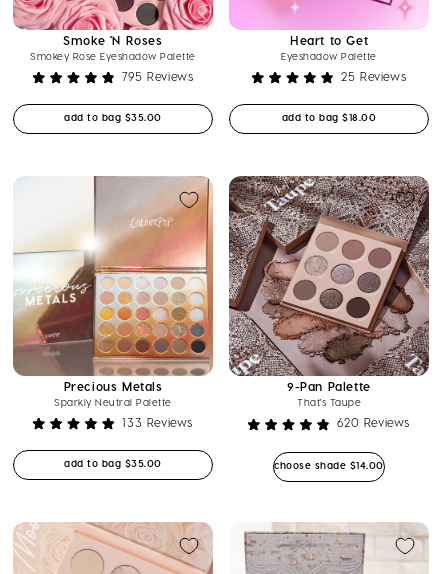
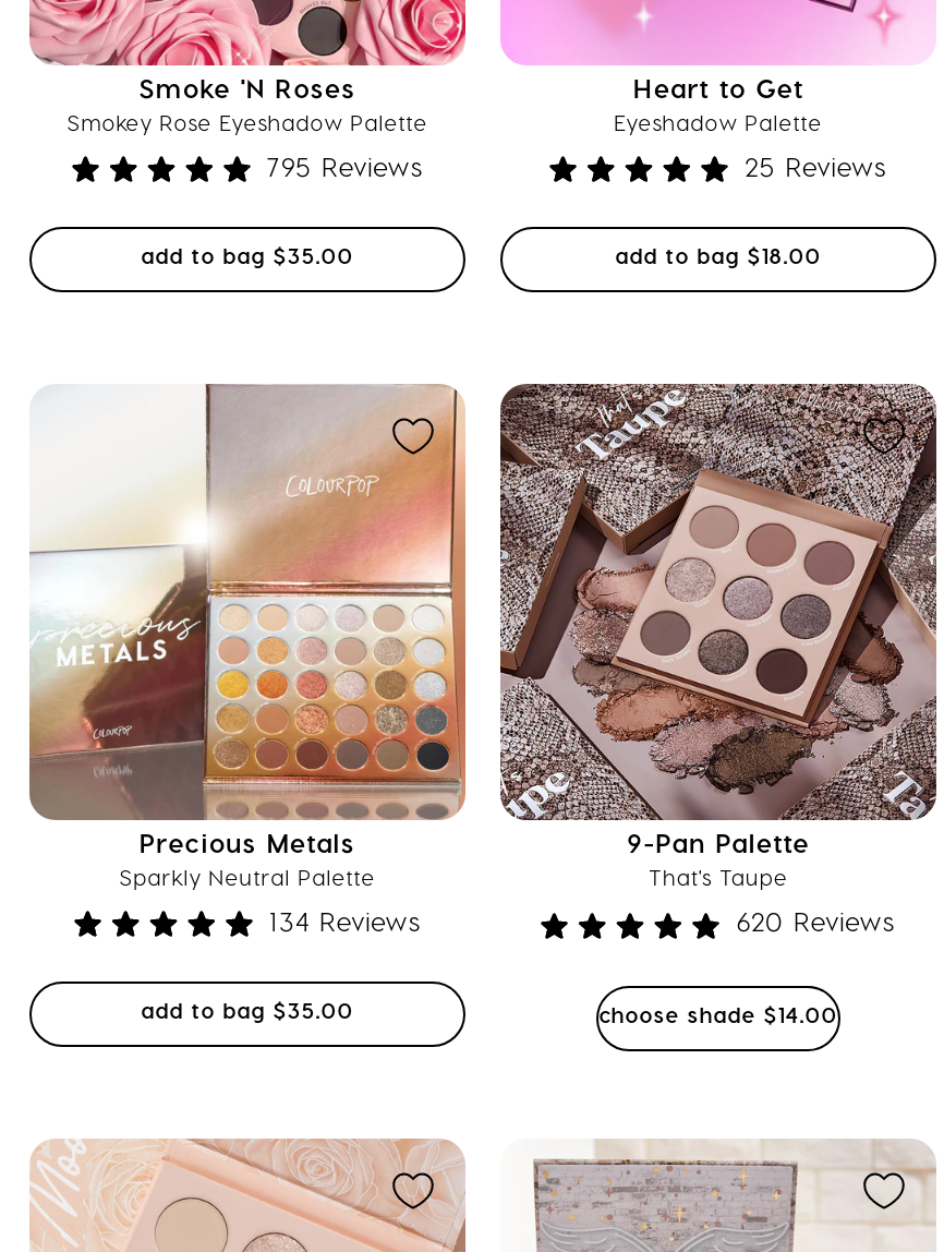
- 133 Reviews
+ 134 Reviews
